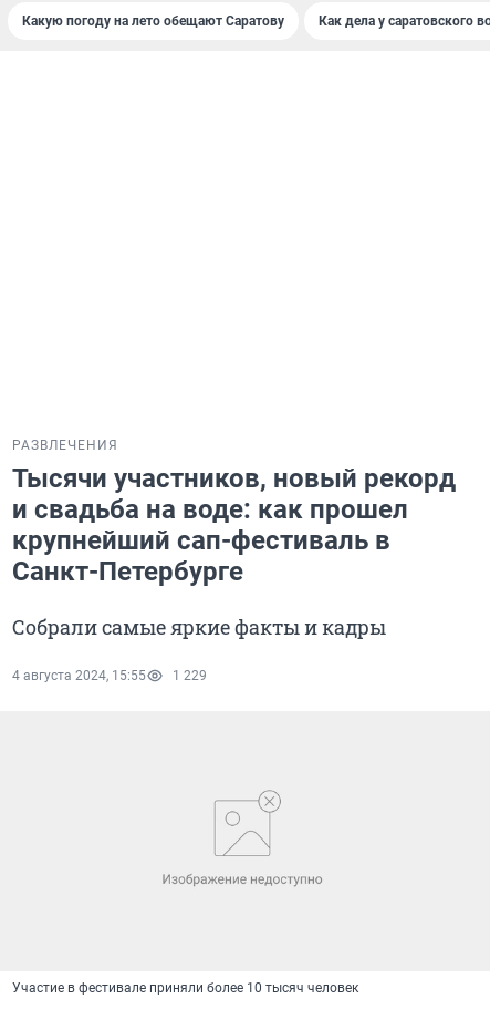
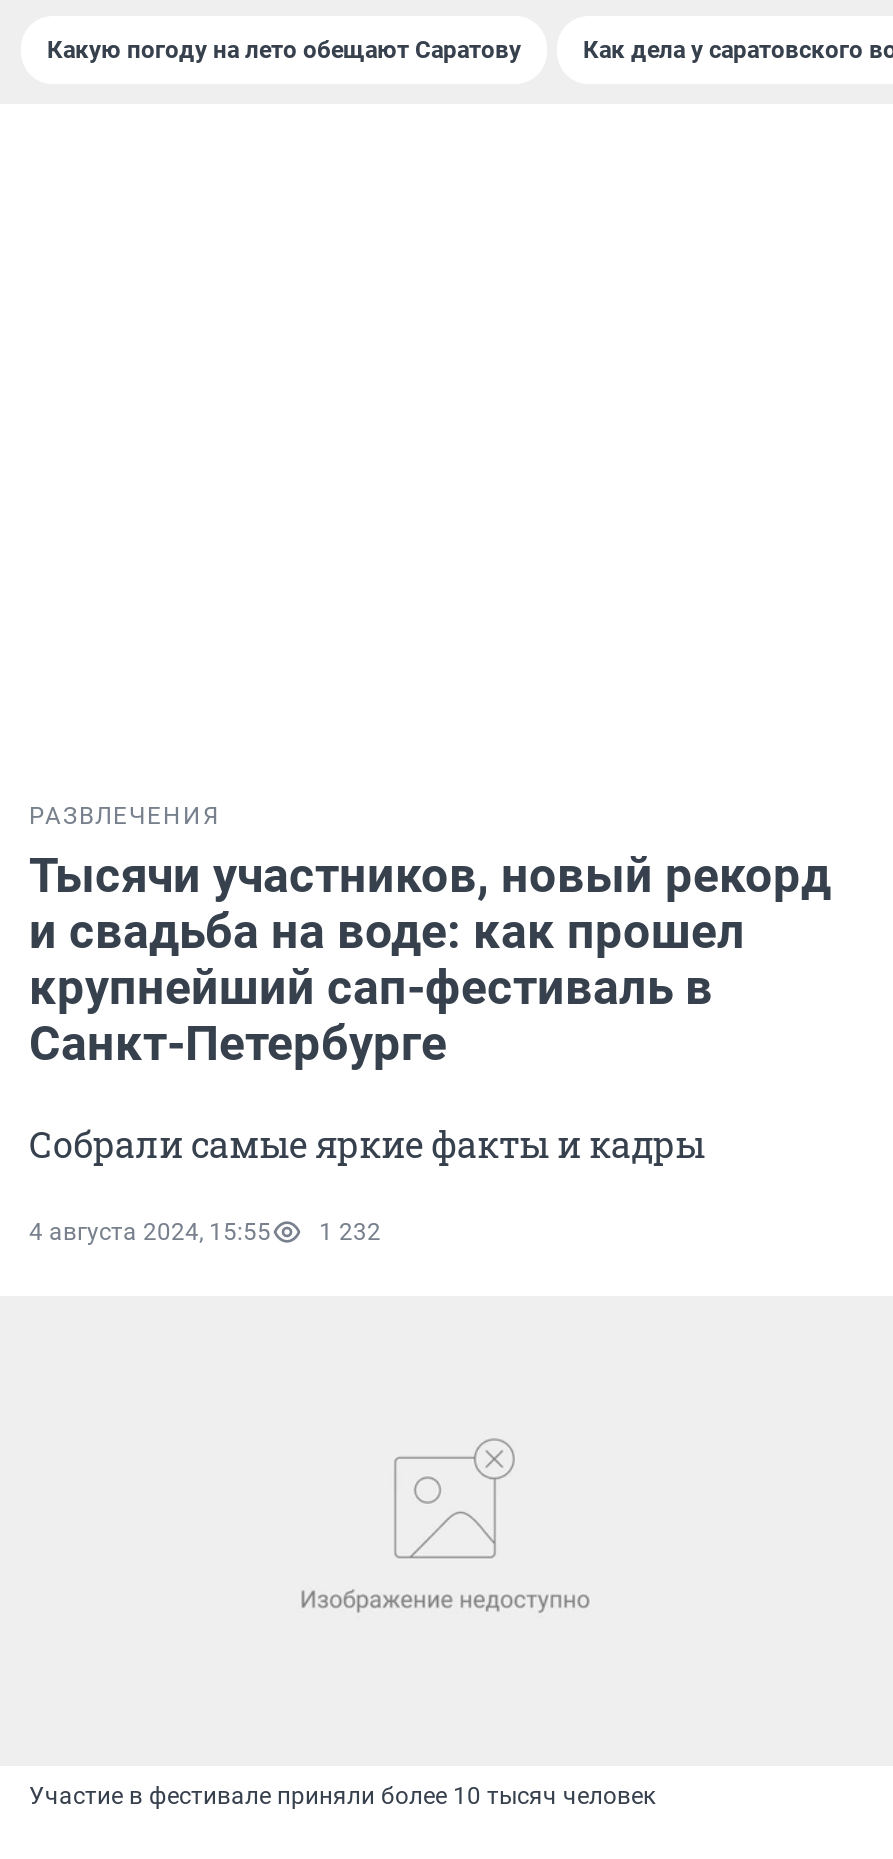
- 4 августа 2024, 15:55 1 229
+ 4 августа 2024, 15:55 1 232
